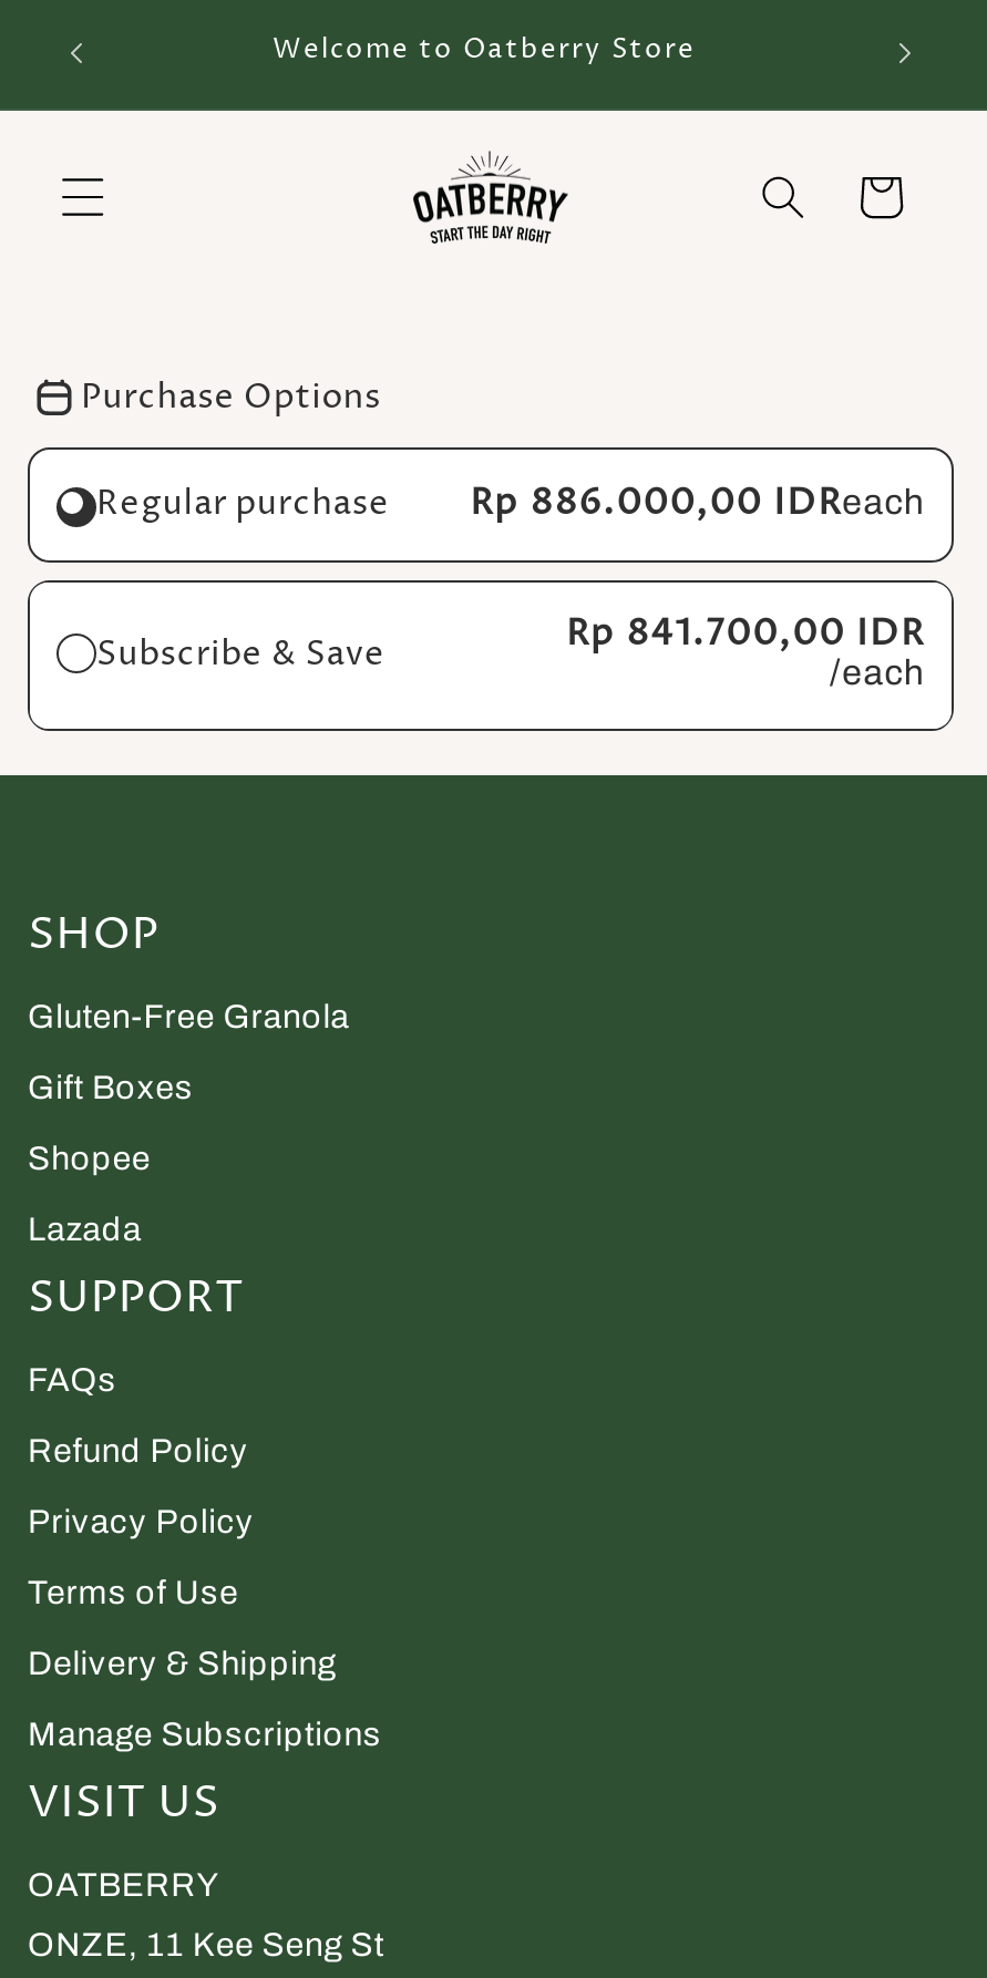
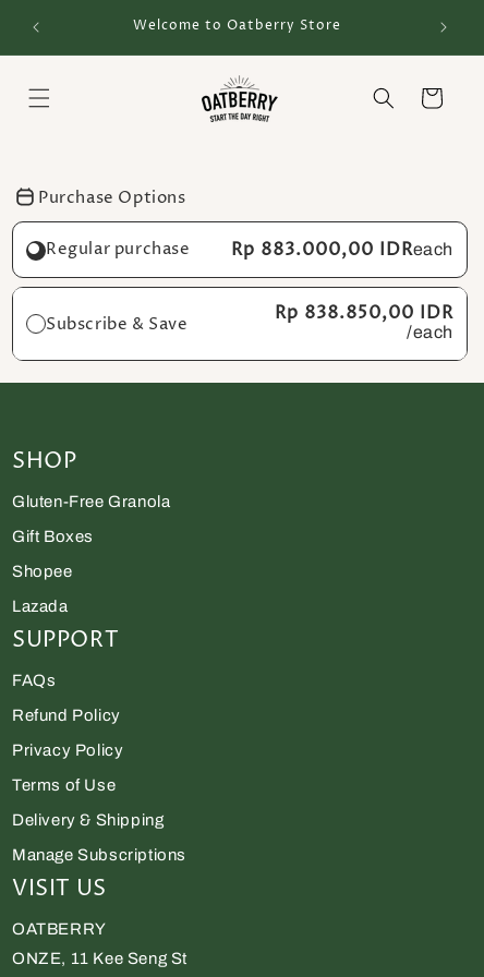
- Regular purchase Rp 886.000,00 IDReach
+ Regular purchase Rp 883.000,00 IDReach

- Rp 841.700,00 IDR
+ Rp 838.850,00 IDR
